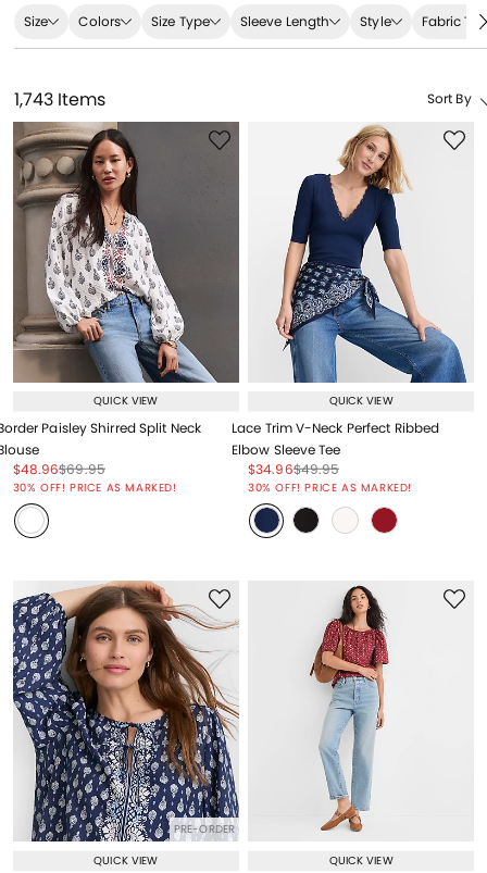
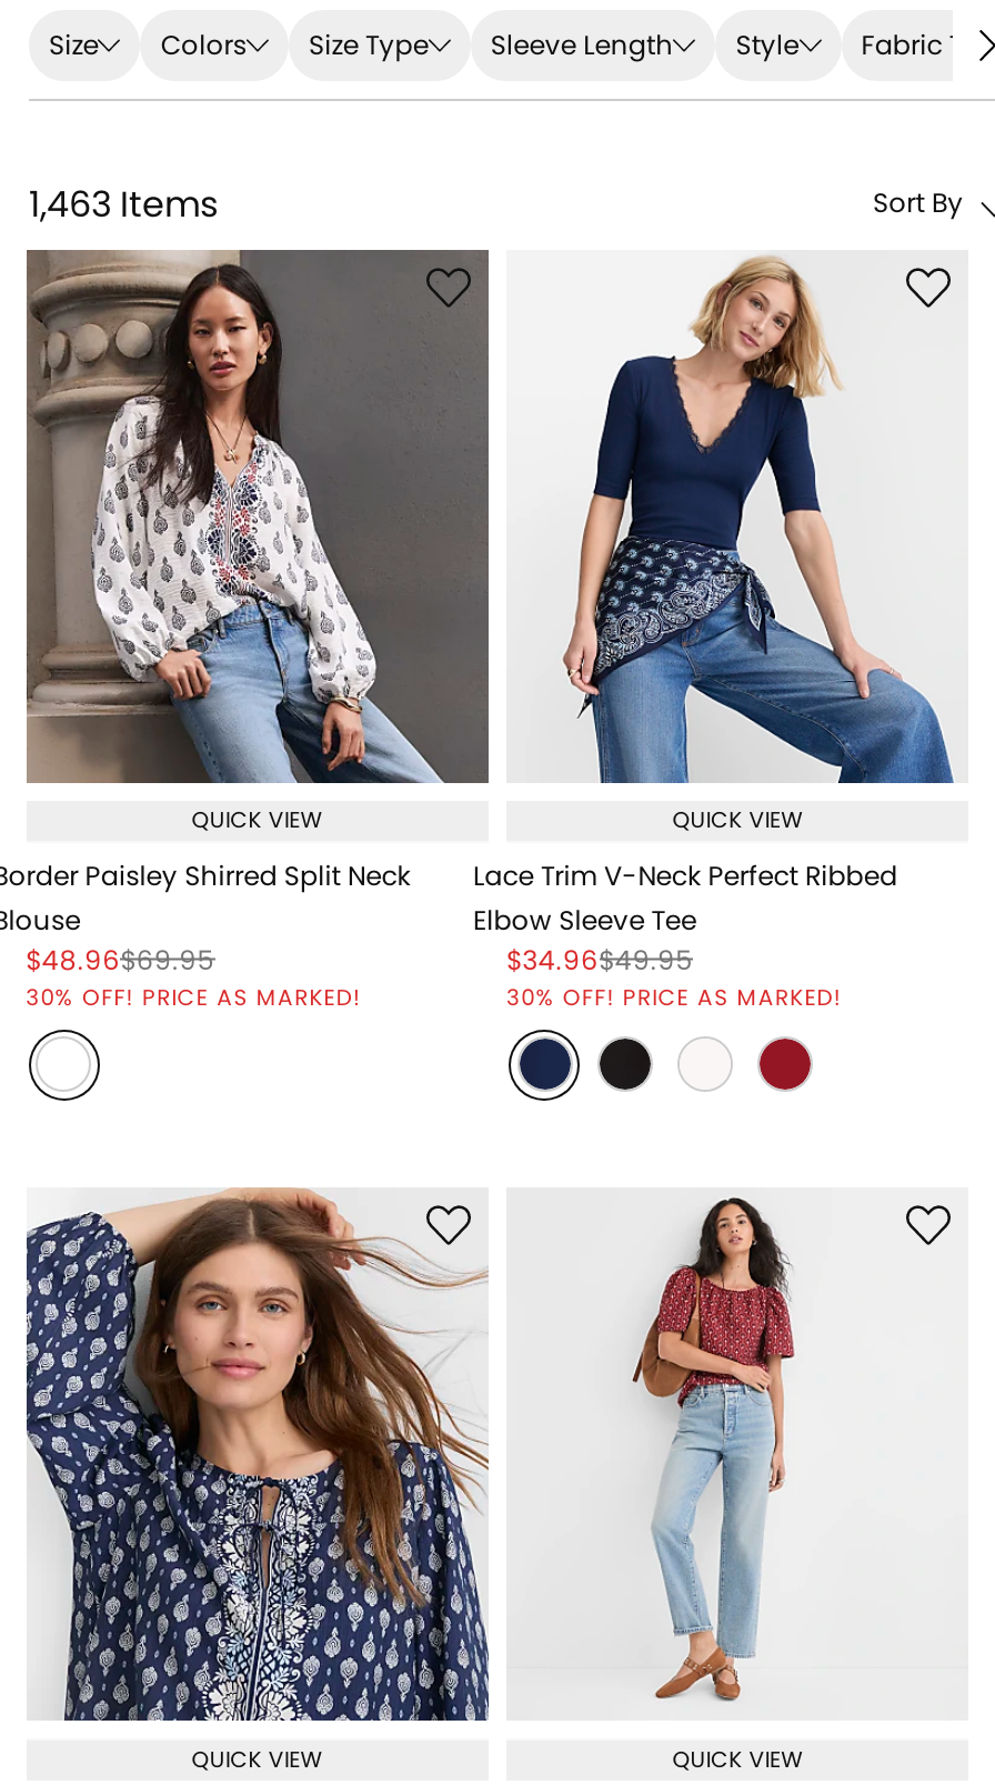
- 1,743 Items
+ 1,463 Items

- PRE-ORDER
